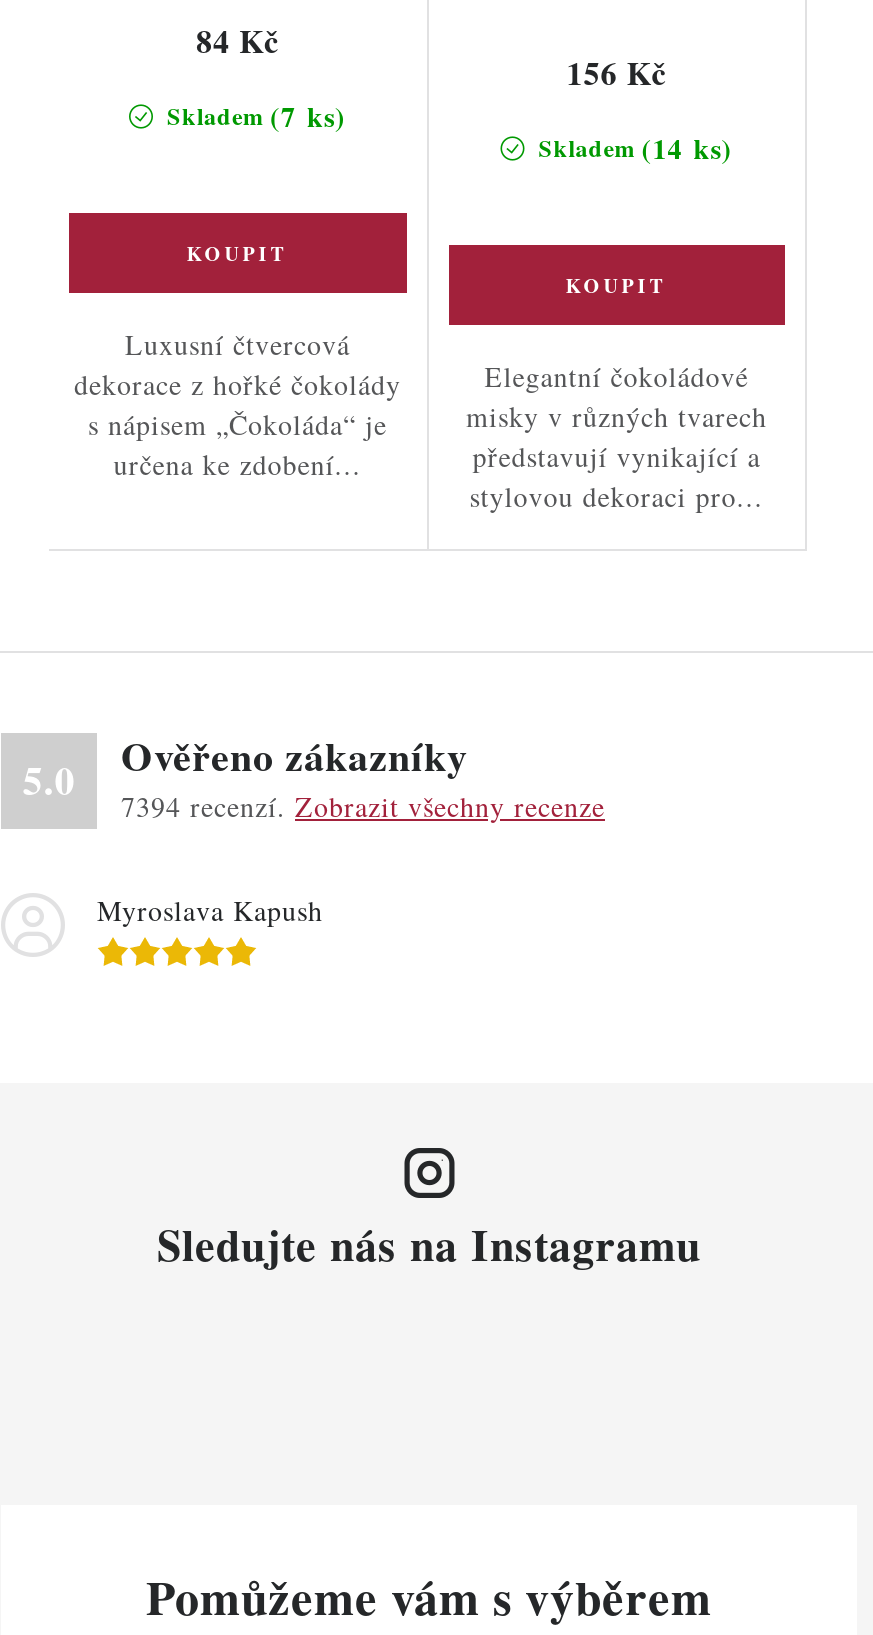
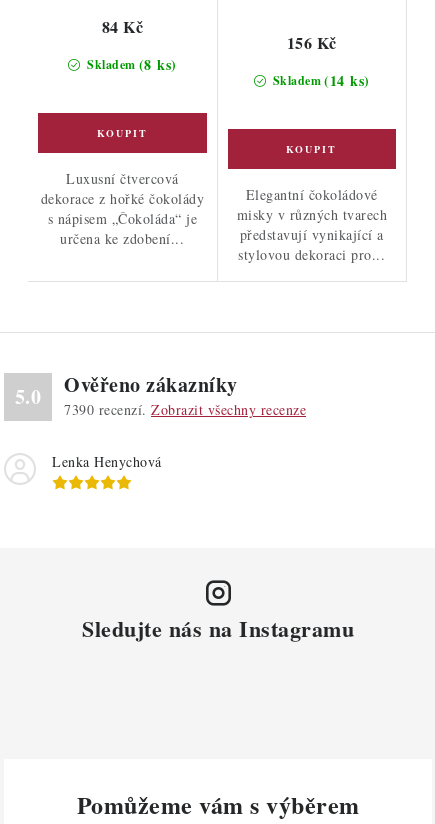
- Skladem (7 ks)
+ Skladem (8 ks)

- 7394 recenzí. Zobrazit všechny recenze
+ 7390 recenzí. Zobrazit všechny recenze

- Myroslava Kapush
+ Lenka Henychová
